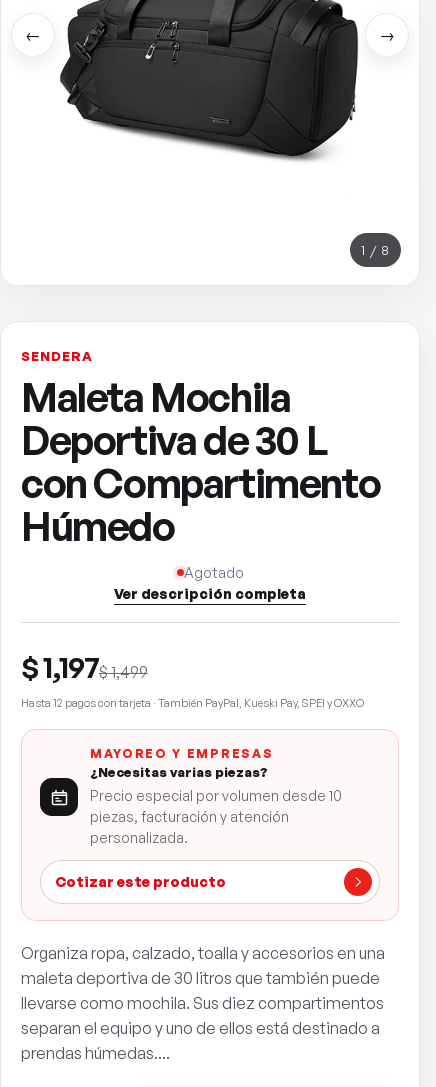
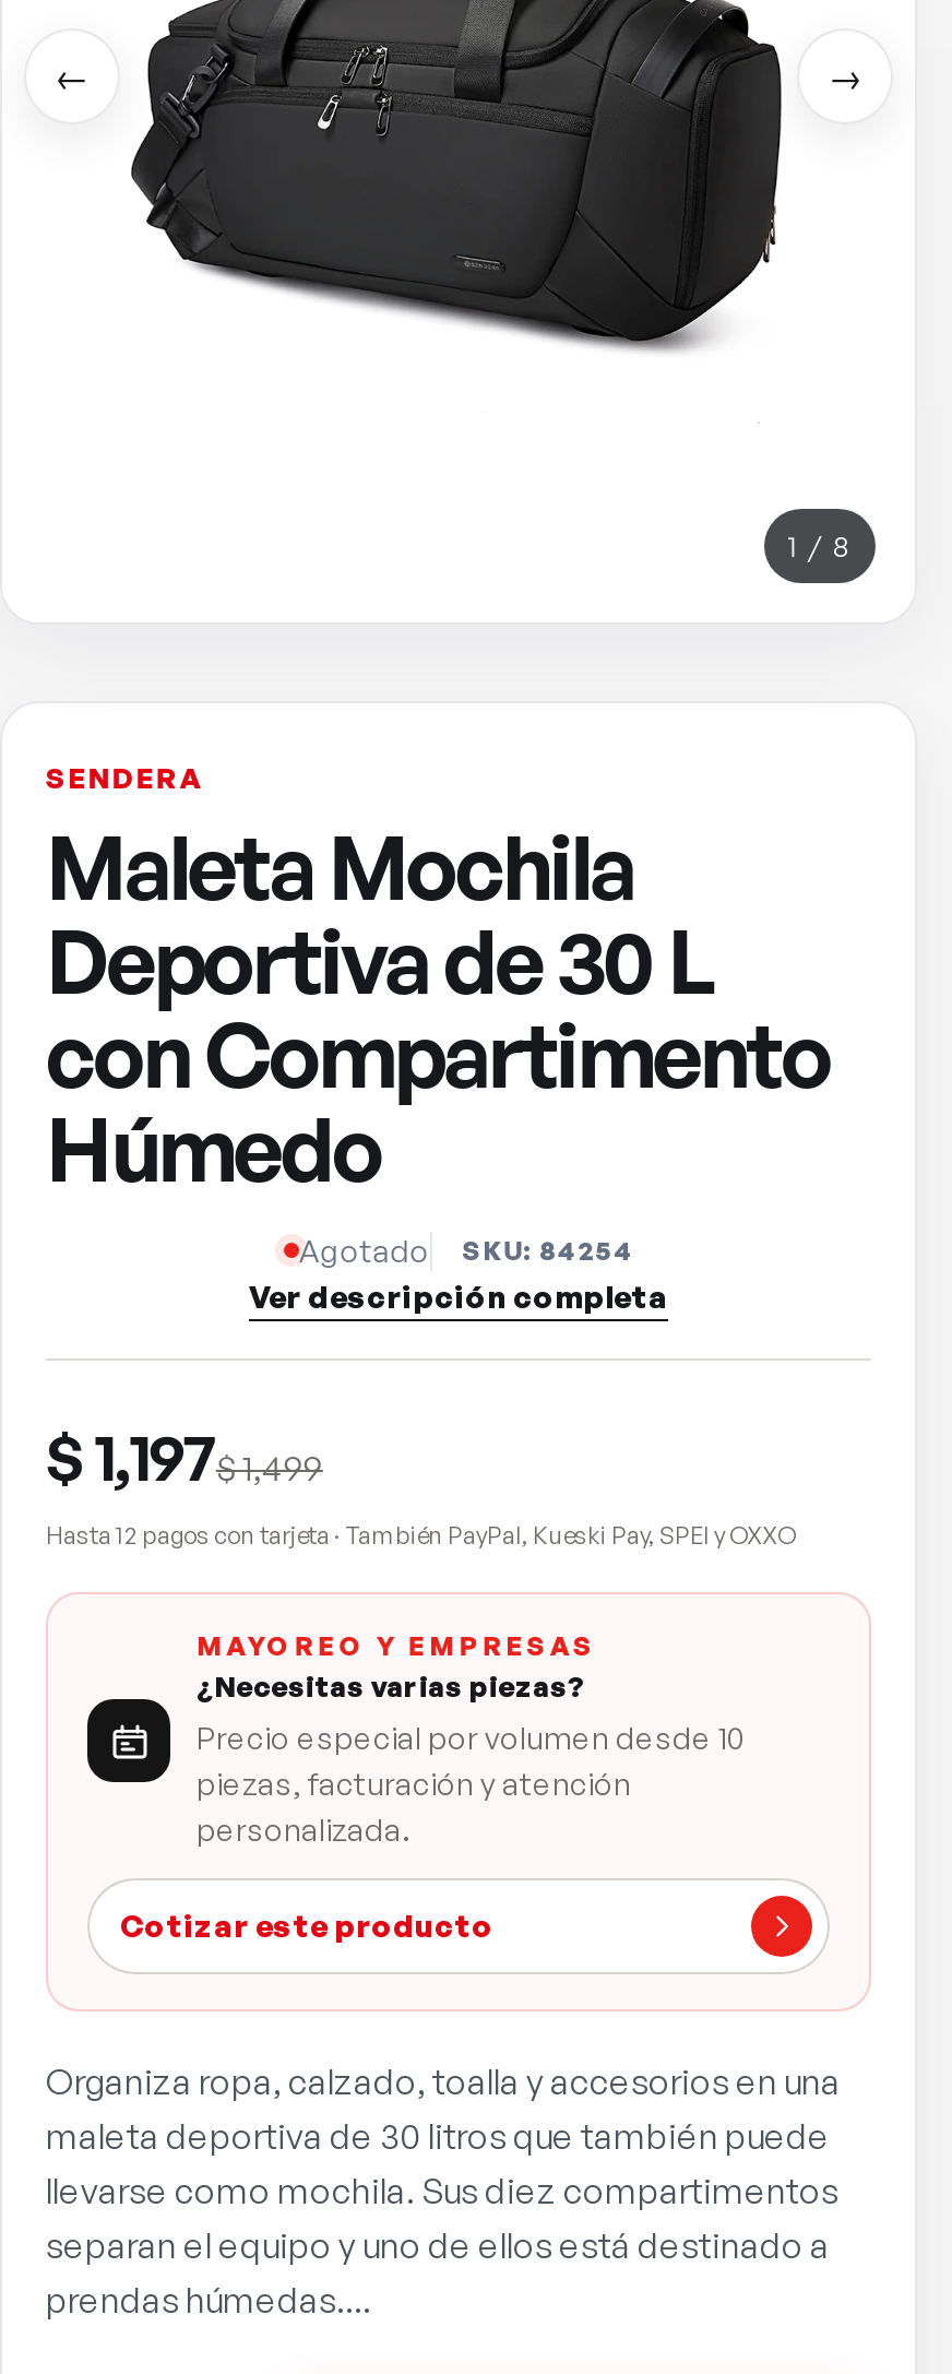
+ SKU: 84254
